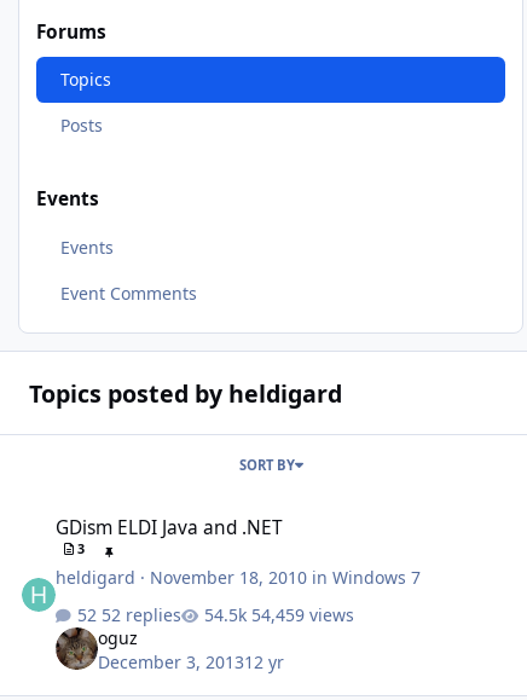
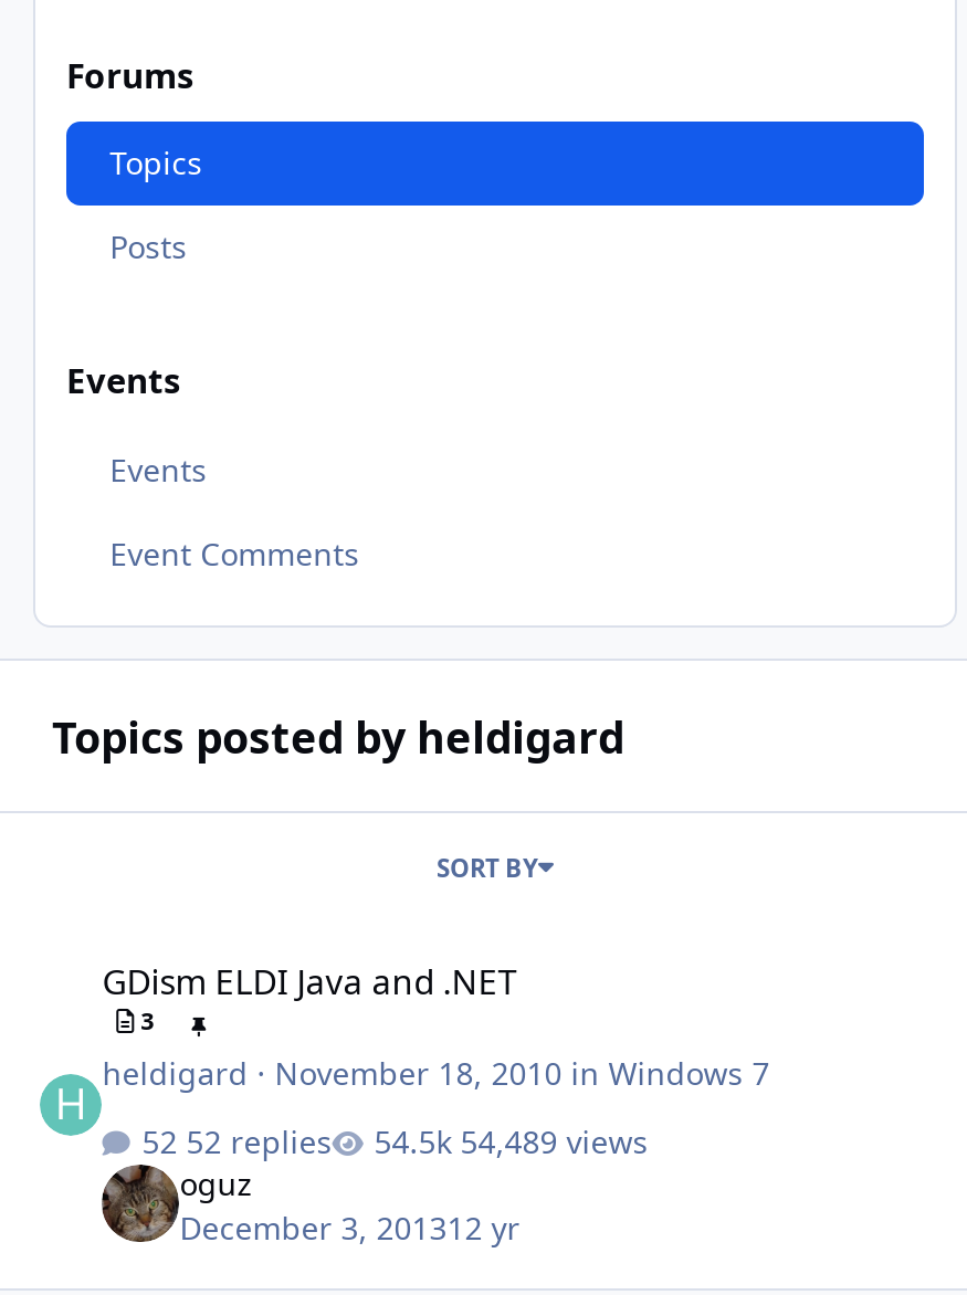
- 54,459 views
+ 54,489 views
